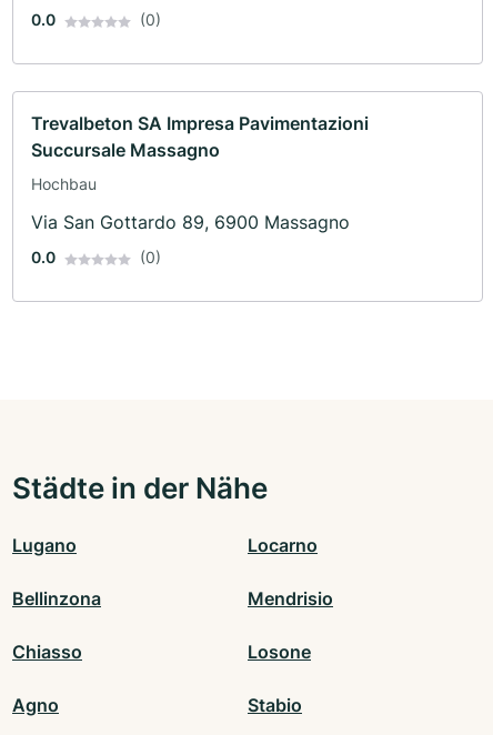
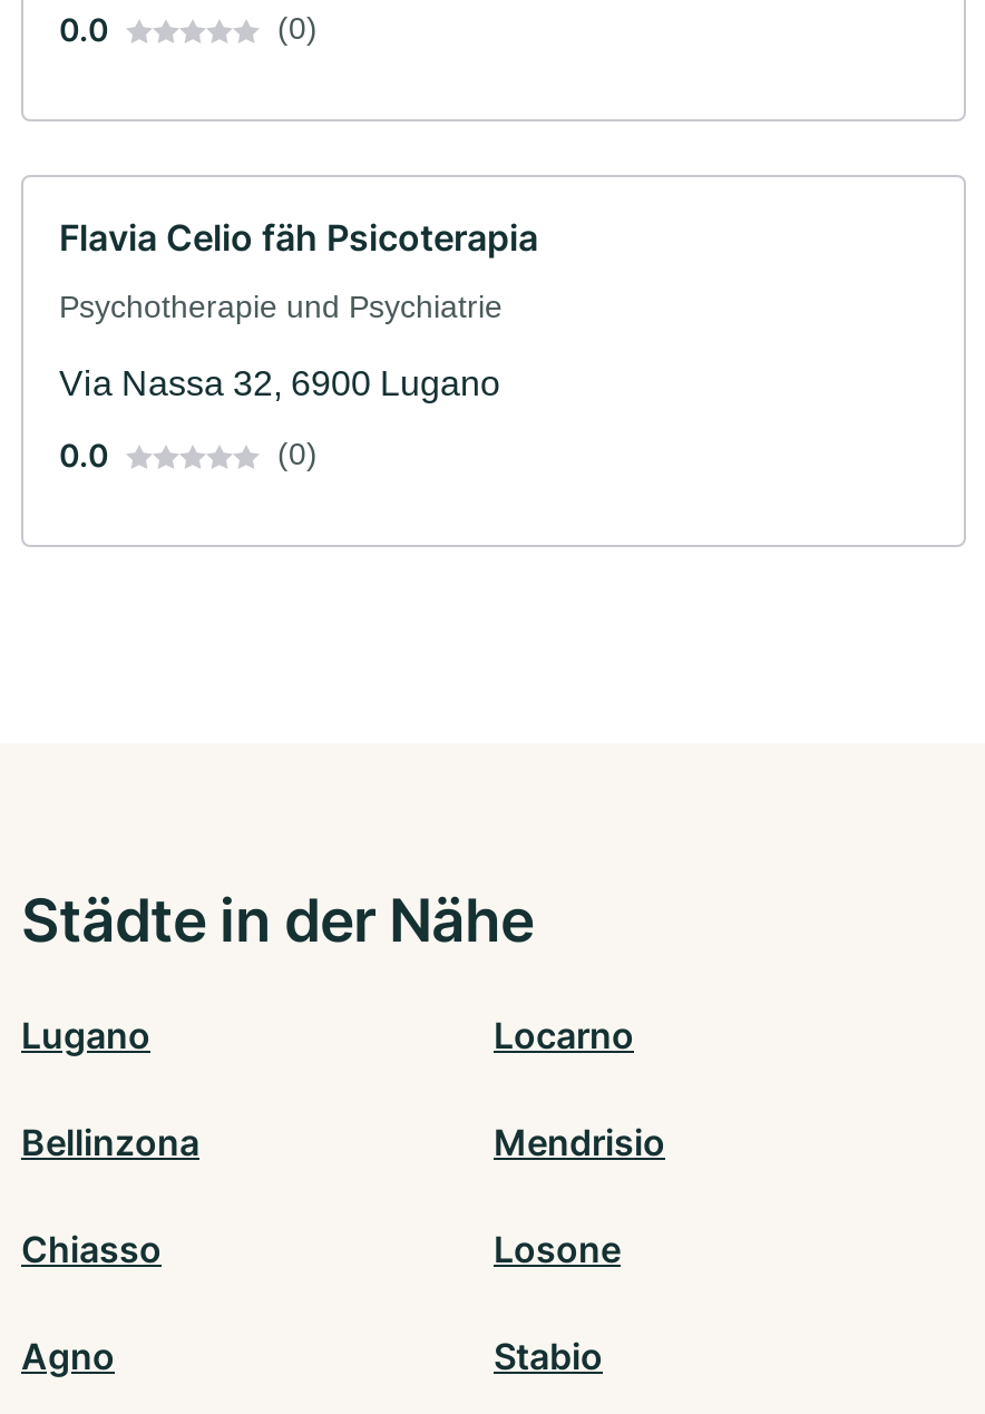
- Trevalbeton SA Impresa Pavimentazioni
- Succursale Massagno
+ Flavia Celio fäh Psicoterapia

- Hochbau
+ Psychotherapie und Psychiatrie

- Via San Gottardo 89, 6900 Massagno
+ Via Nassa 32, 6900 Lugano
